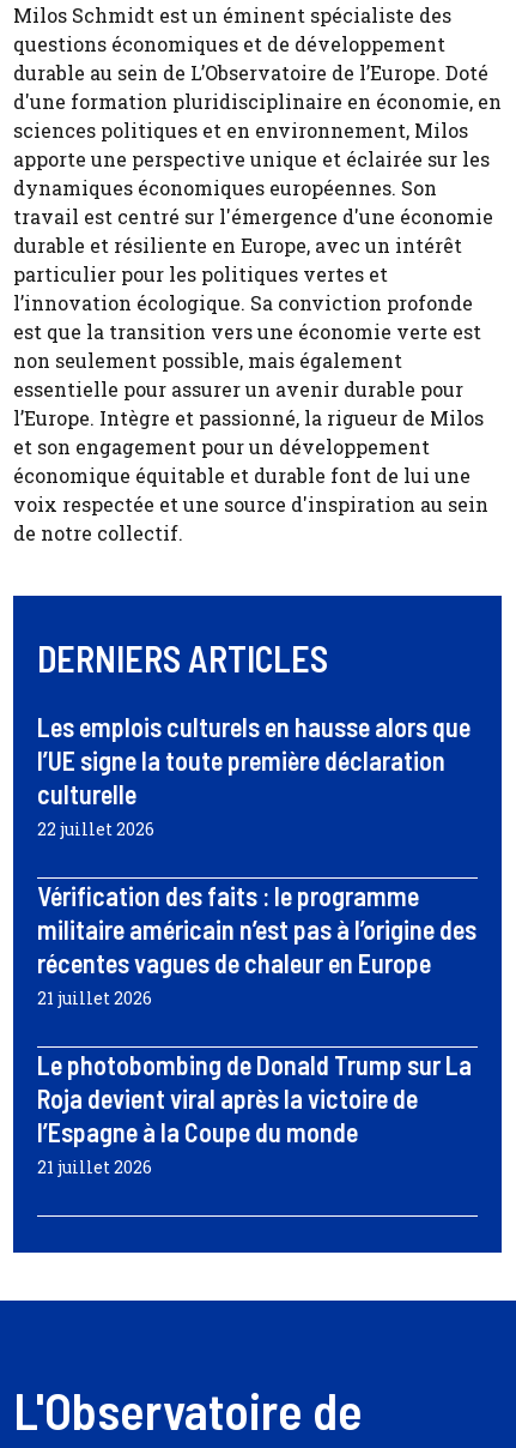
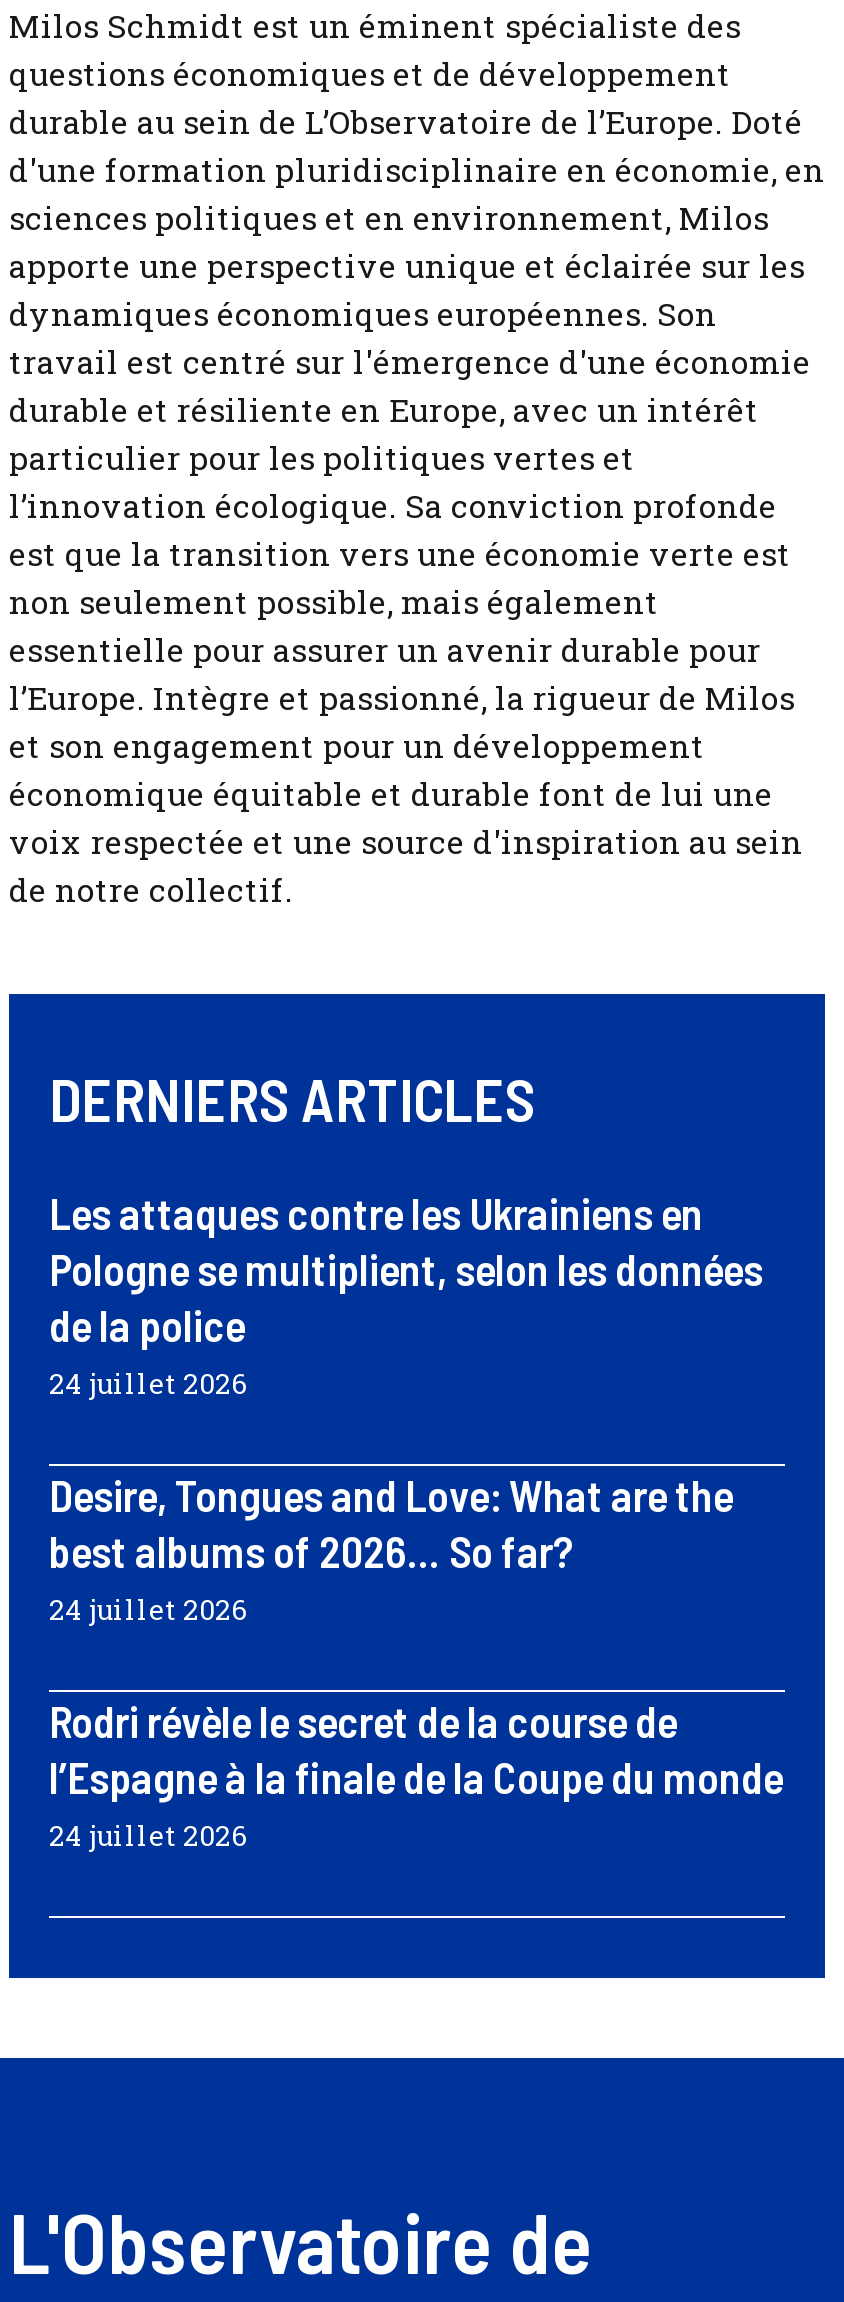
- Les emplois culturels en hausse alors que
- l’UE signe la toute première déclaration
- culturelle
- 22 juillet 2026
+ Les attaques contre les Ukrainiens en
+ Pologne se multiplient, selon les données
+ de la police
+ 24 juillet 2026

- Vérification des faits : le programme
- militaire américain n’est pas à l’origine des
- récentes vagues de chaleur en Europe
- 21 juillet 2026
+ Desire, Tongues and Love: What are the
+ best albums of 2026… So far?
+ 24 juillet 2026

- Le photobombing de Donald Trump sur La
- Roja devient viral après la victoire de
- l’Espagne à la Coupe du monde
- 21 juillet 2026
+ Rodri révèle le secret de la course de
+ l’Espagne à la finale de la Coupe du monde
+ 24 juillet 2026
